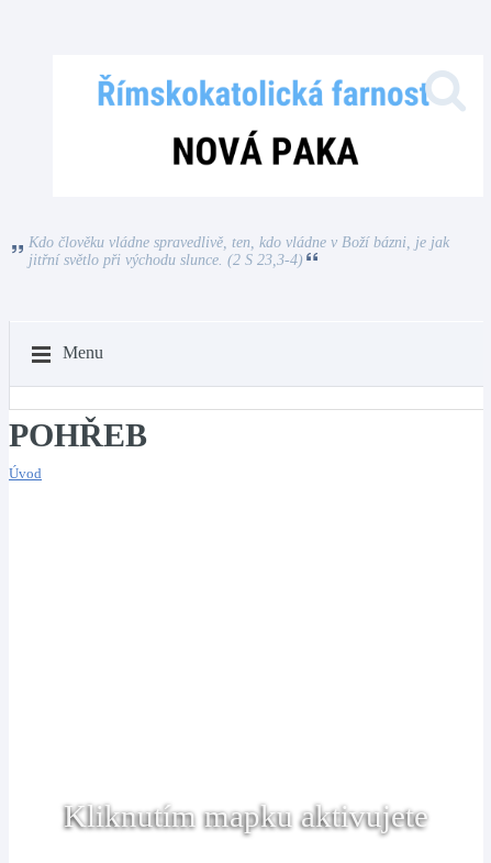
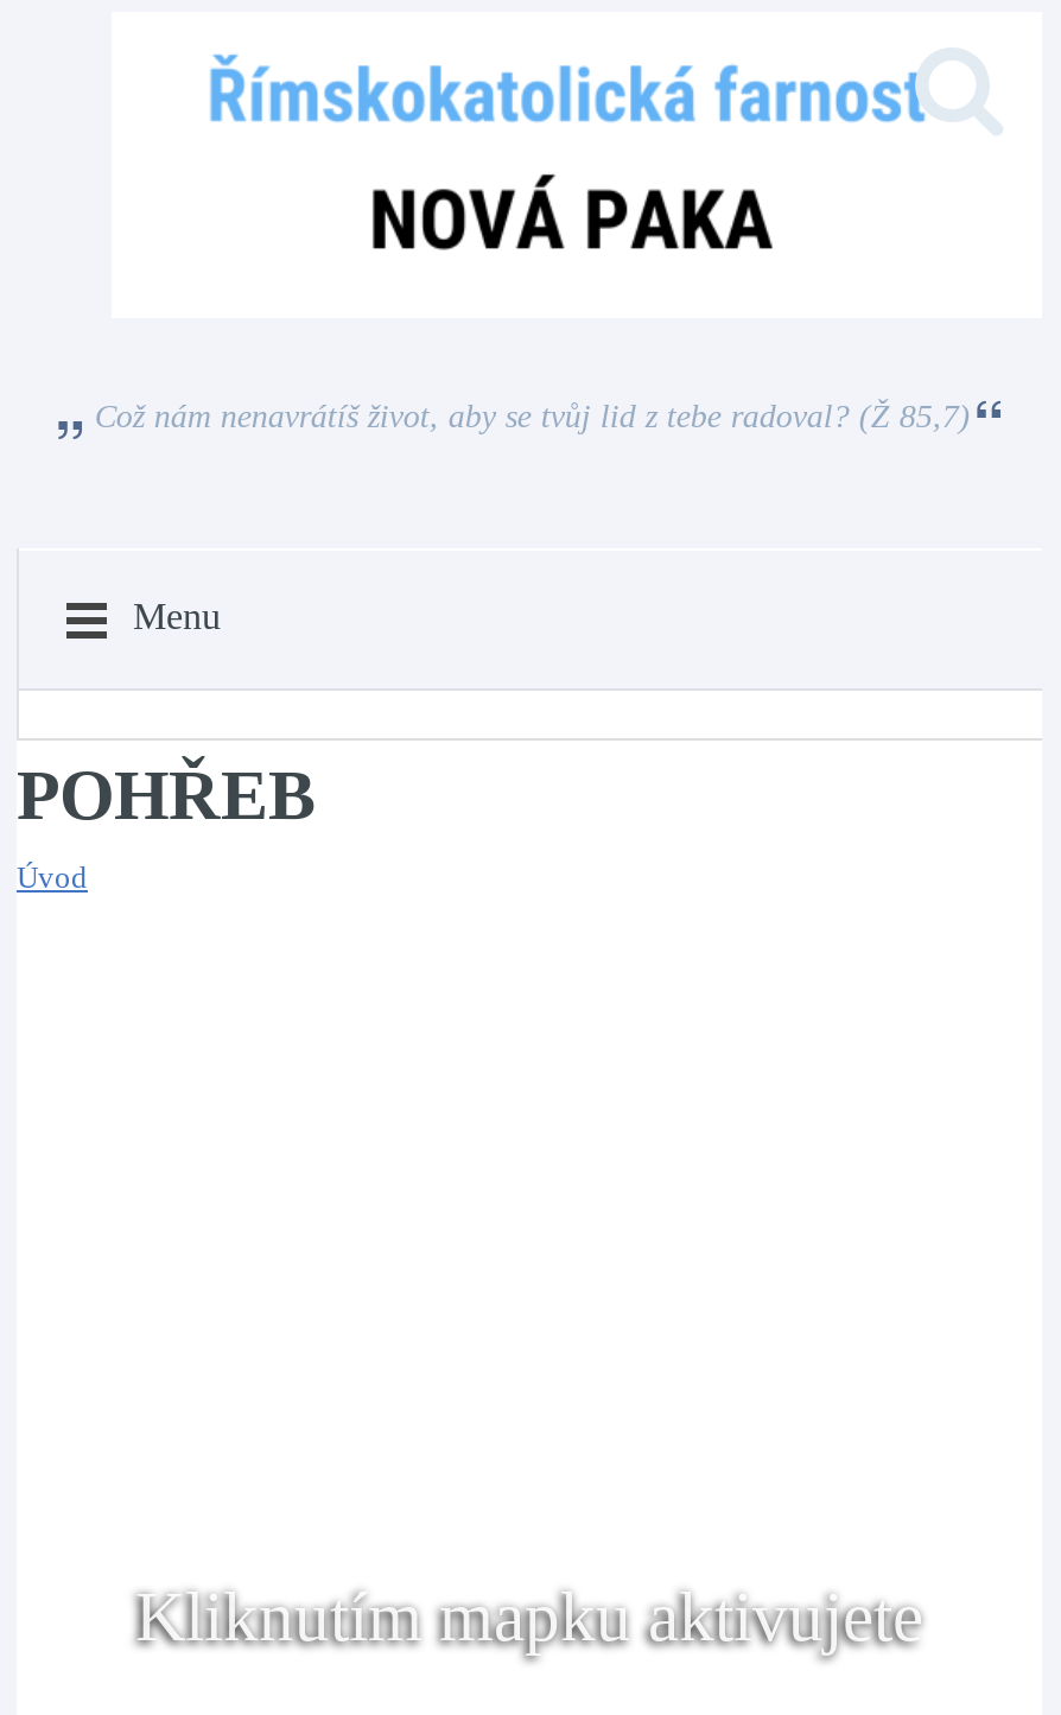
- Kdo člověku vládne spravedlivě, ten, kdo vládne v Boží bázni, je jak
- jitřní světlo při východu slunce. (2 S 23,3-4)
+ Což nám nenavrátíš život, aby se tvůj lid z tebe radoval? (Ž 85,7)
